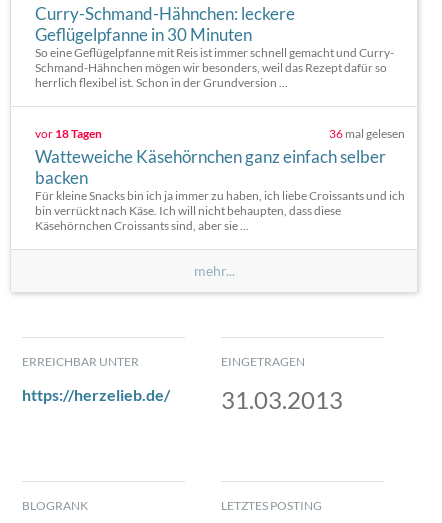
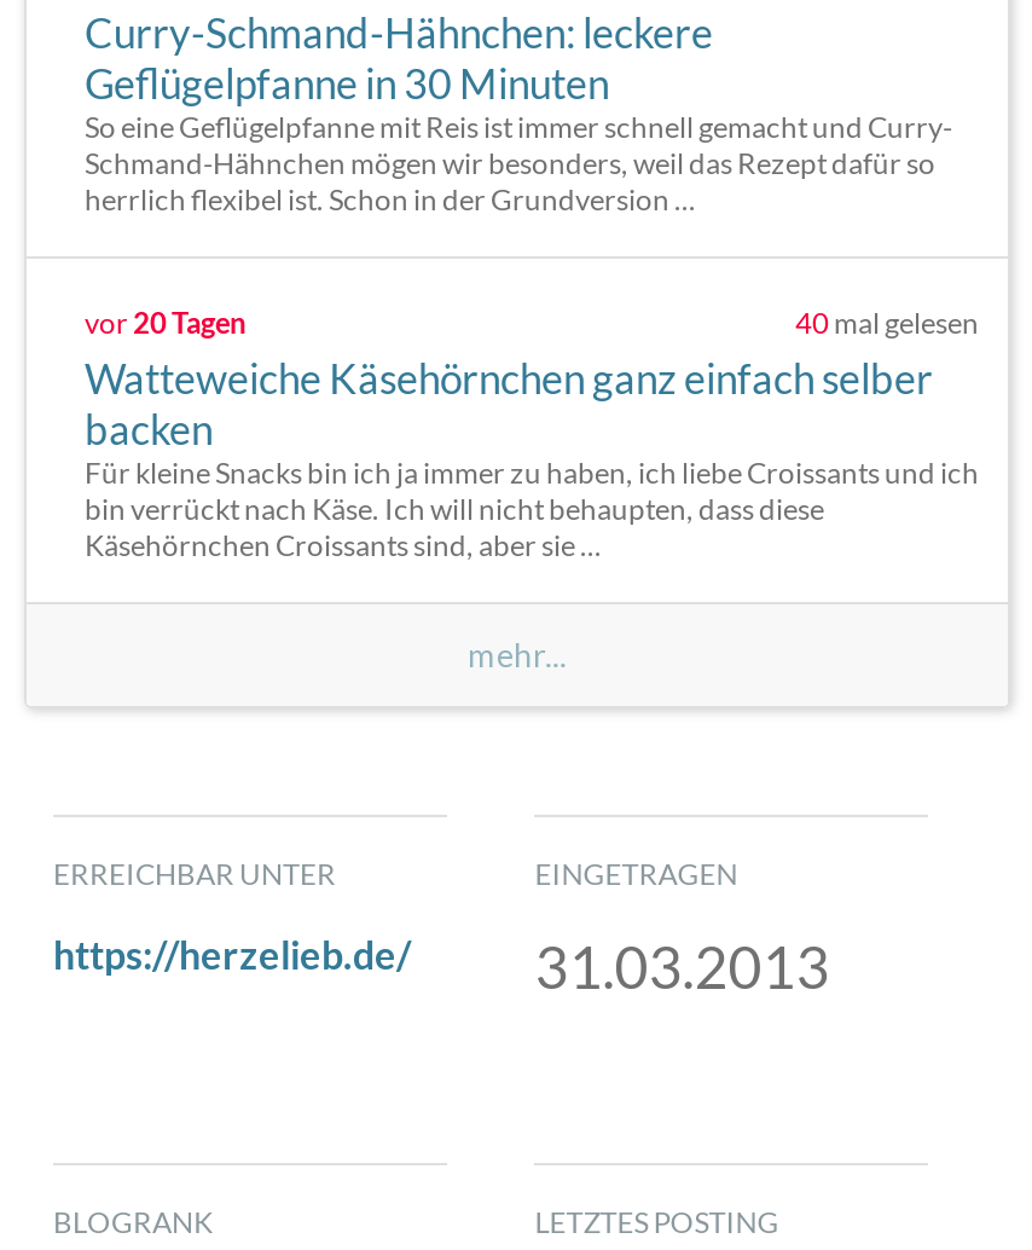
- vor 18 Tagen
+ vor 20 Tagen

- 36 mal gelesen
+ 40 mal gelesen
